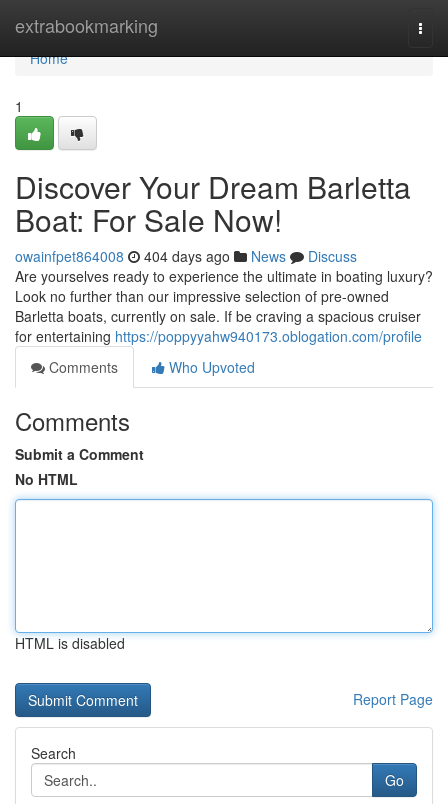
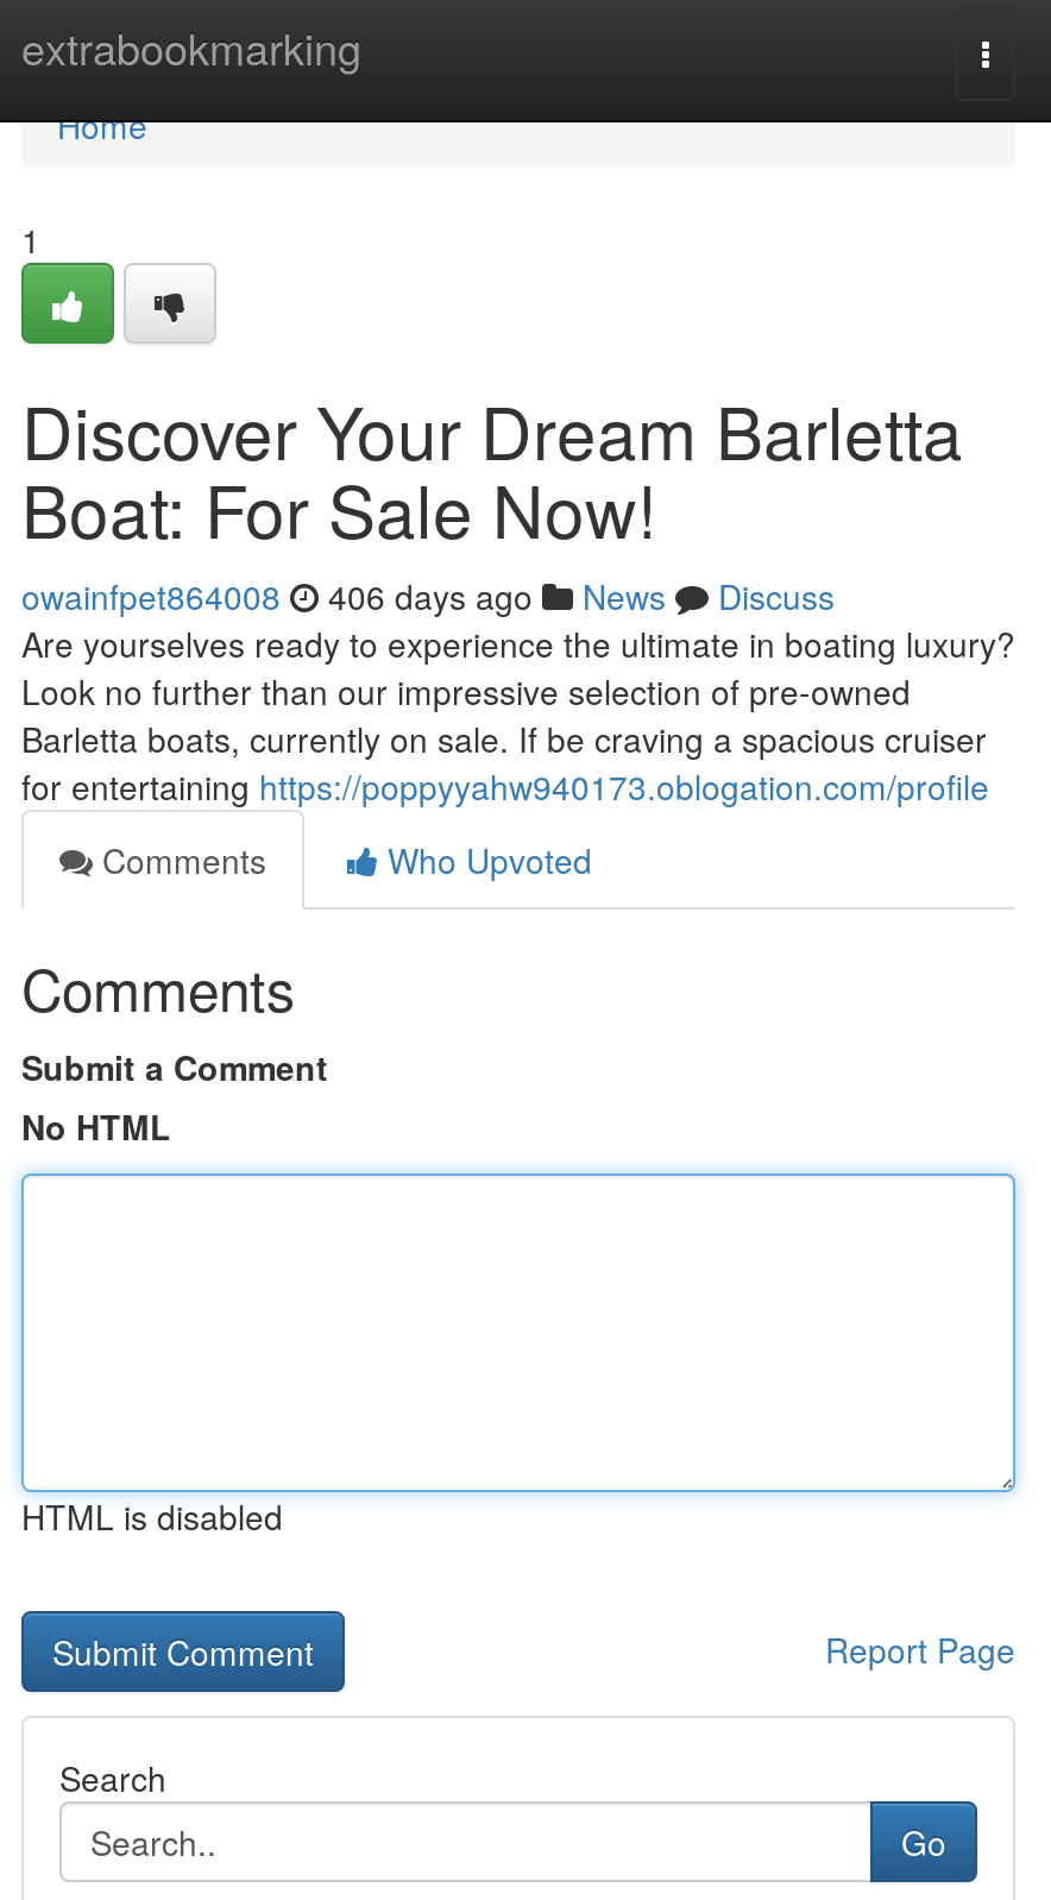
- owainfpet864008 404 days ago News Discuss
+ owainfpet864008 406 days ago News Discuss
